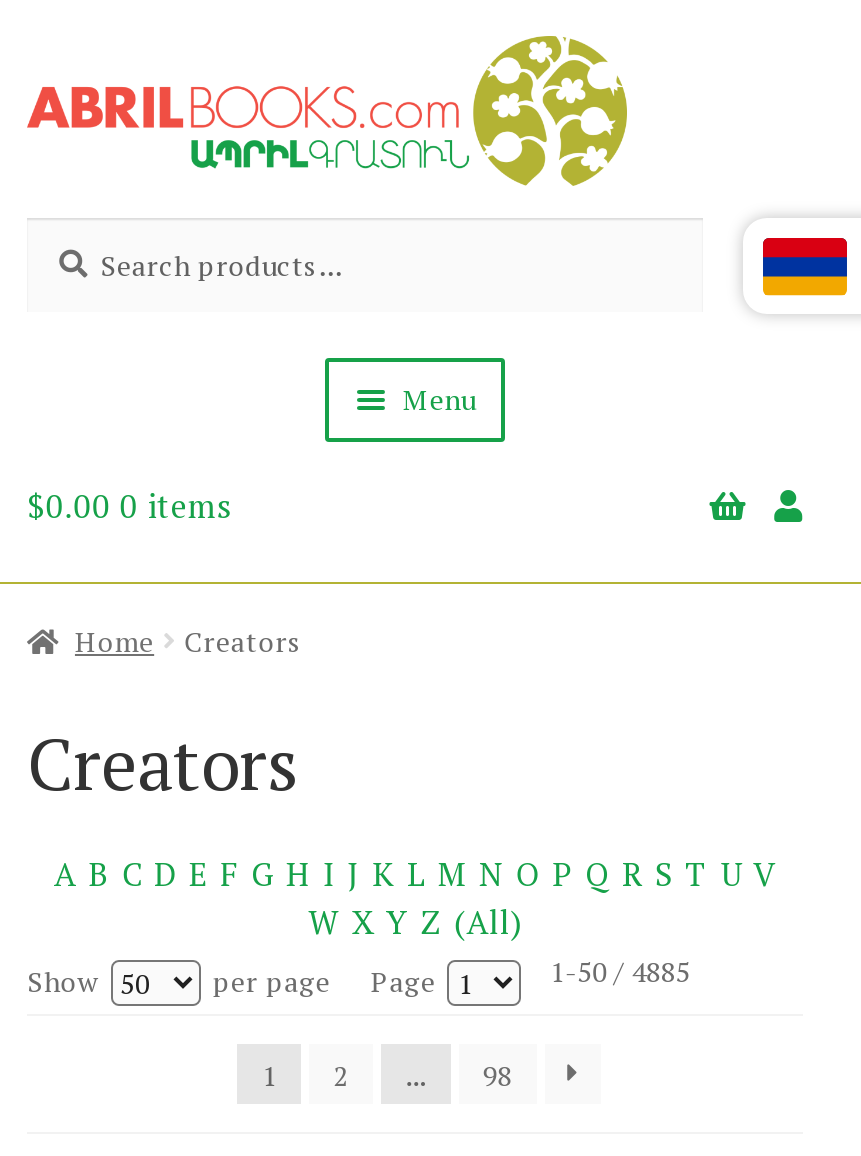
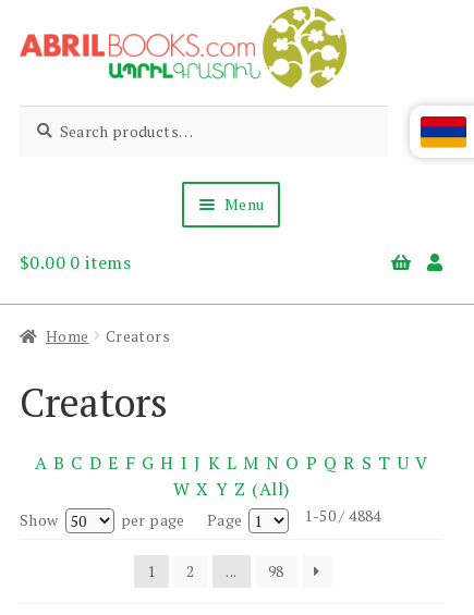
- 1-50 / 4885
+ 1-50 / 4884
